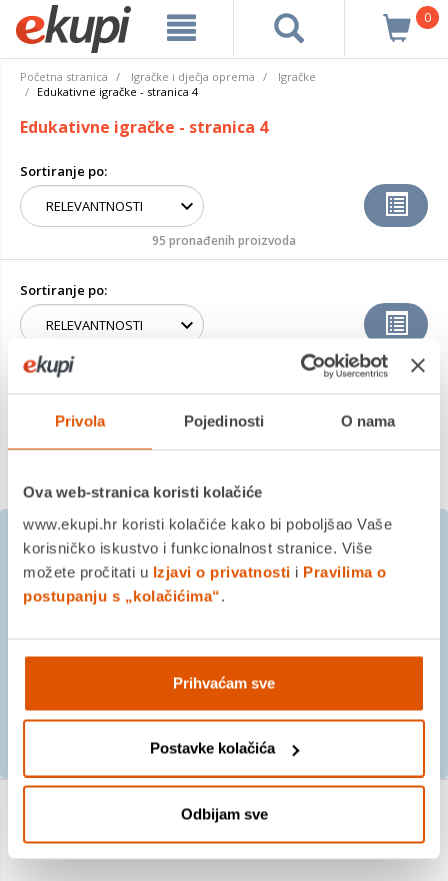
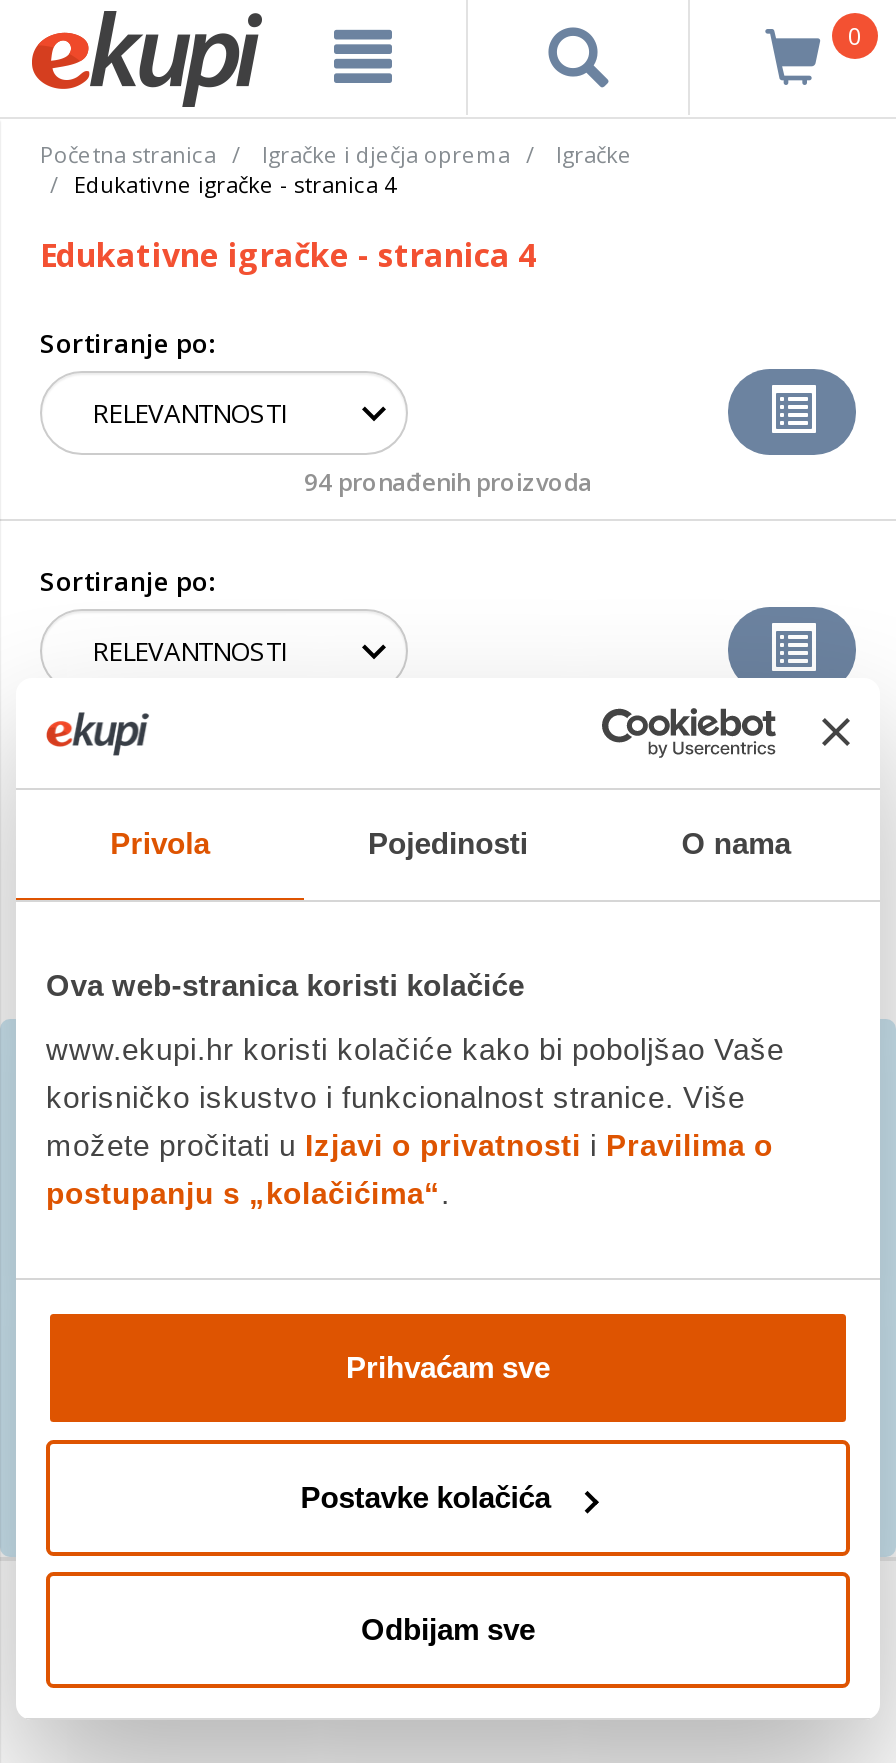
- 95 pronađenih proizvoda
+ 94 pronađenih proizvoda
